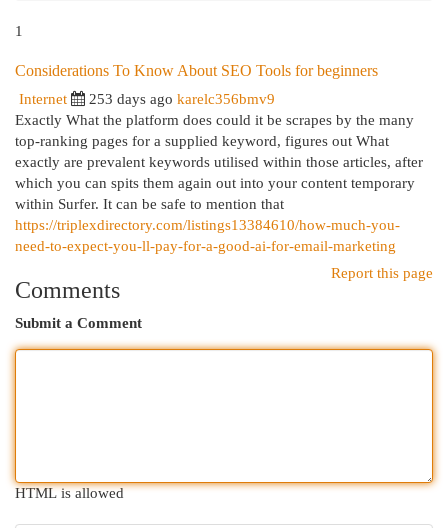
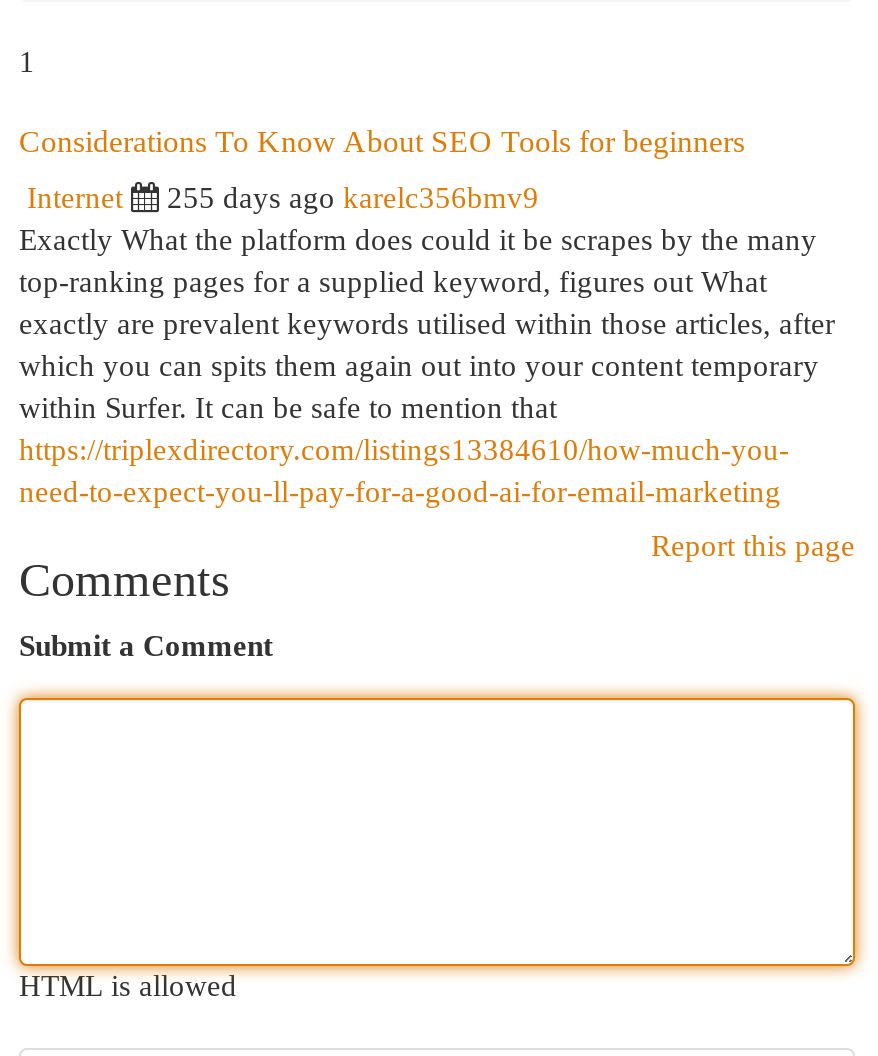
- 253 days ago karelc356bmv9
+ 255 days ago karelc356bmv9
